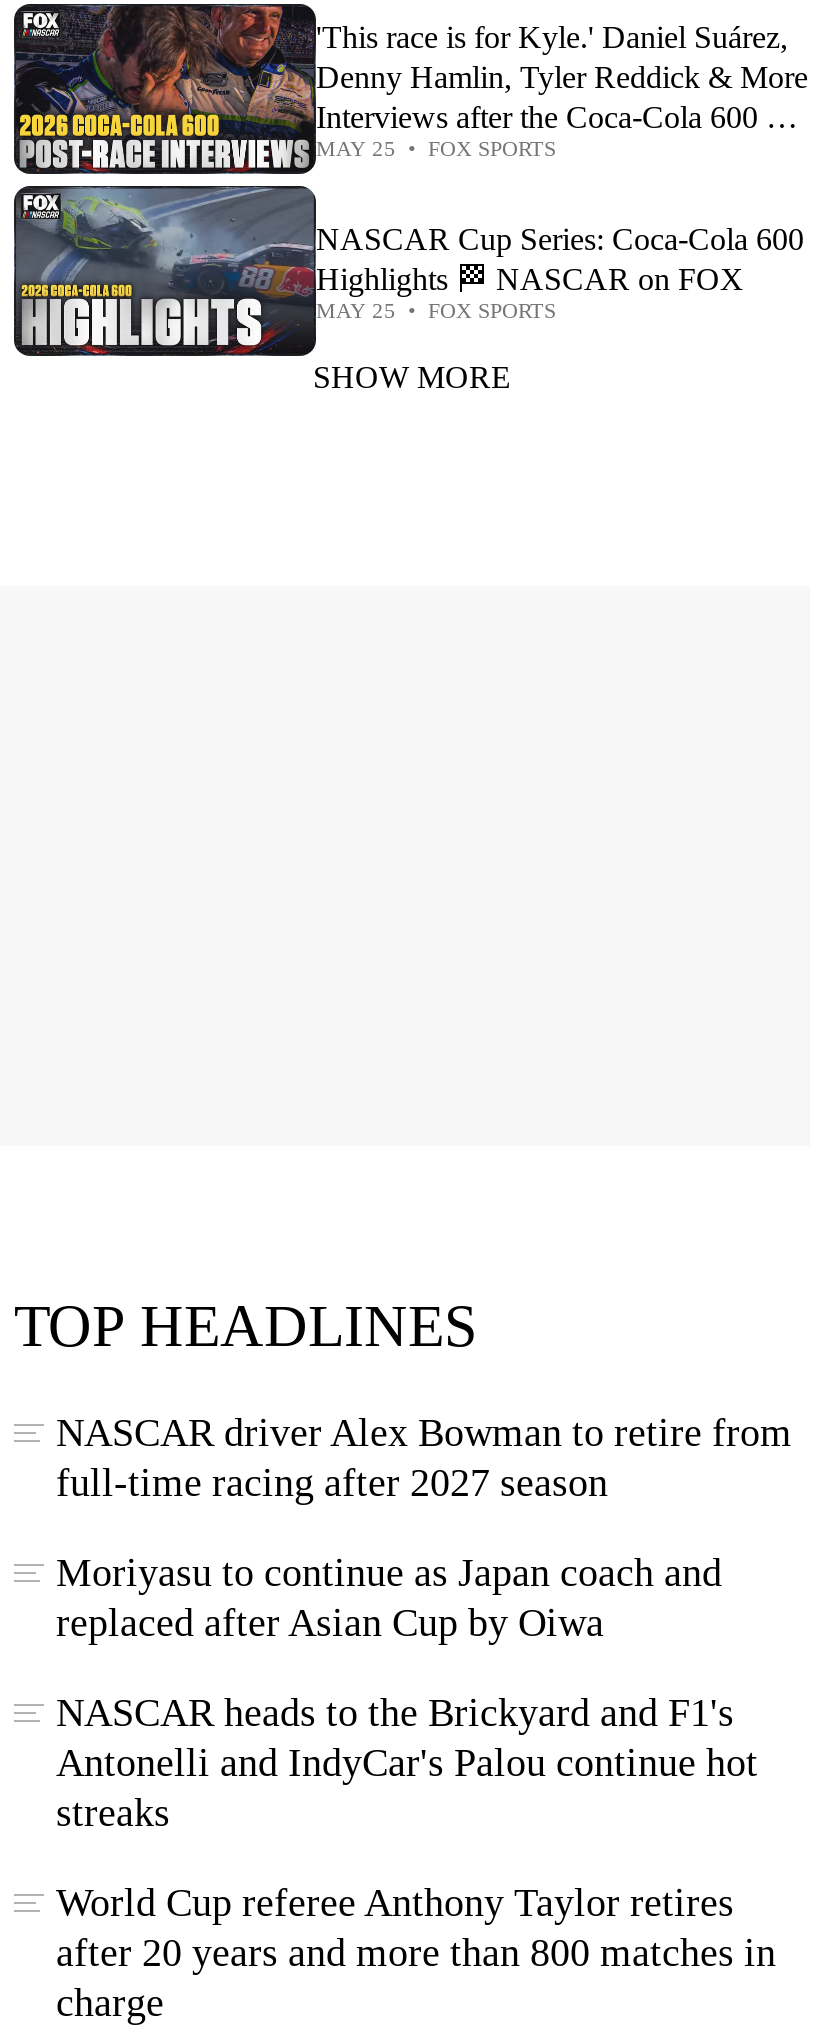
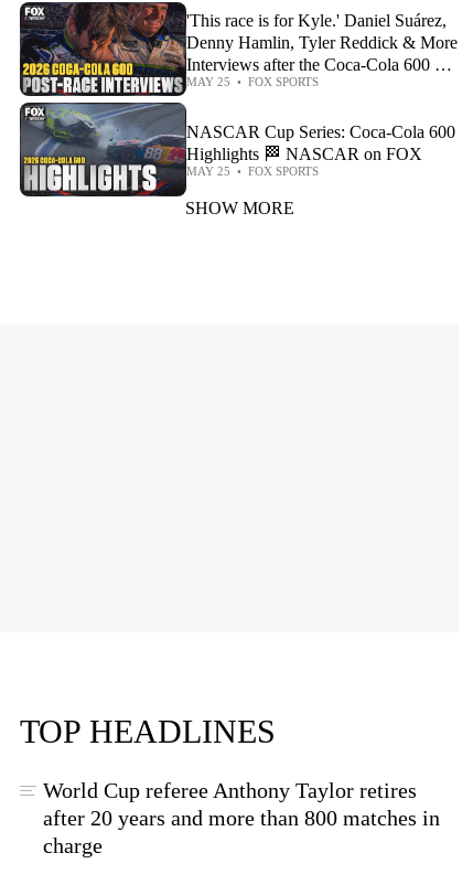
- NASCAR driver Alex Bowman to retire from
- full-time racing after 2027 season
- Moriyasu to continue as Japan coach and
- replaced after Asian Cup by Oiwa
- NASCAR heads to the Brickyard and F1's
- Antonelli and IndyCar's Palou continue hot
- streaks
